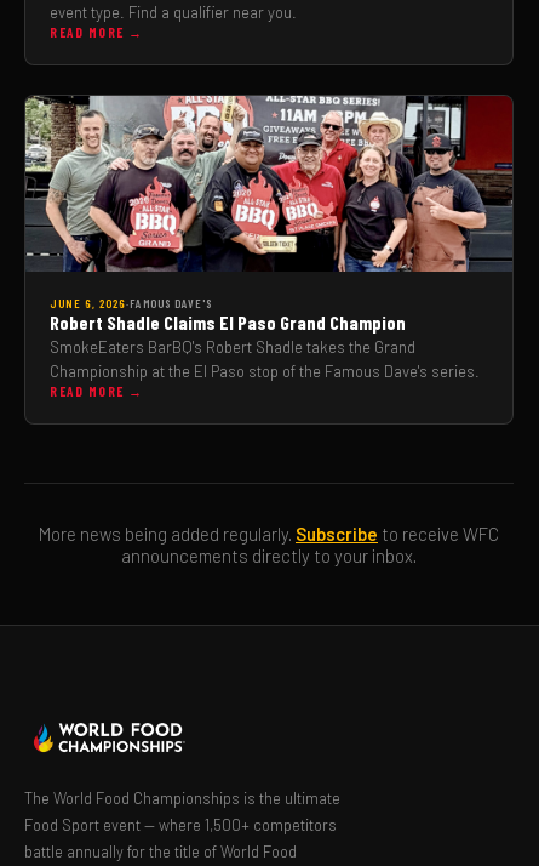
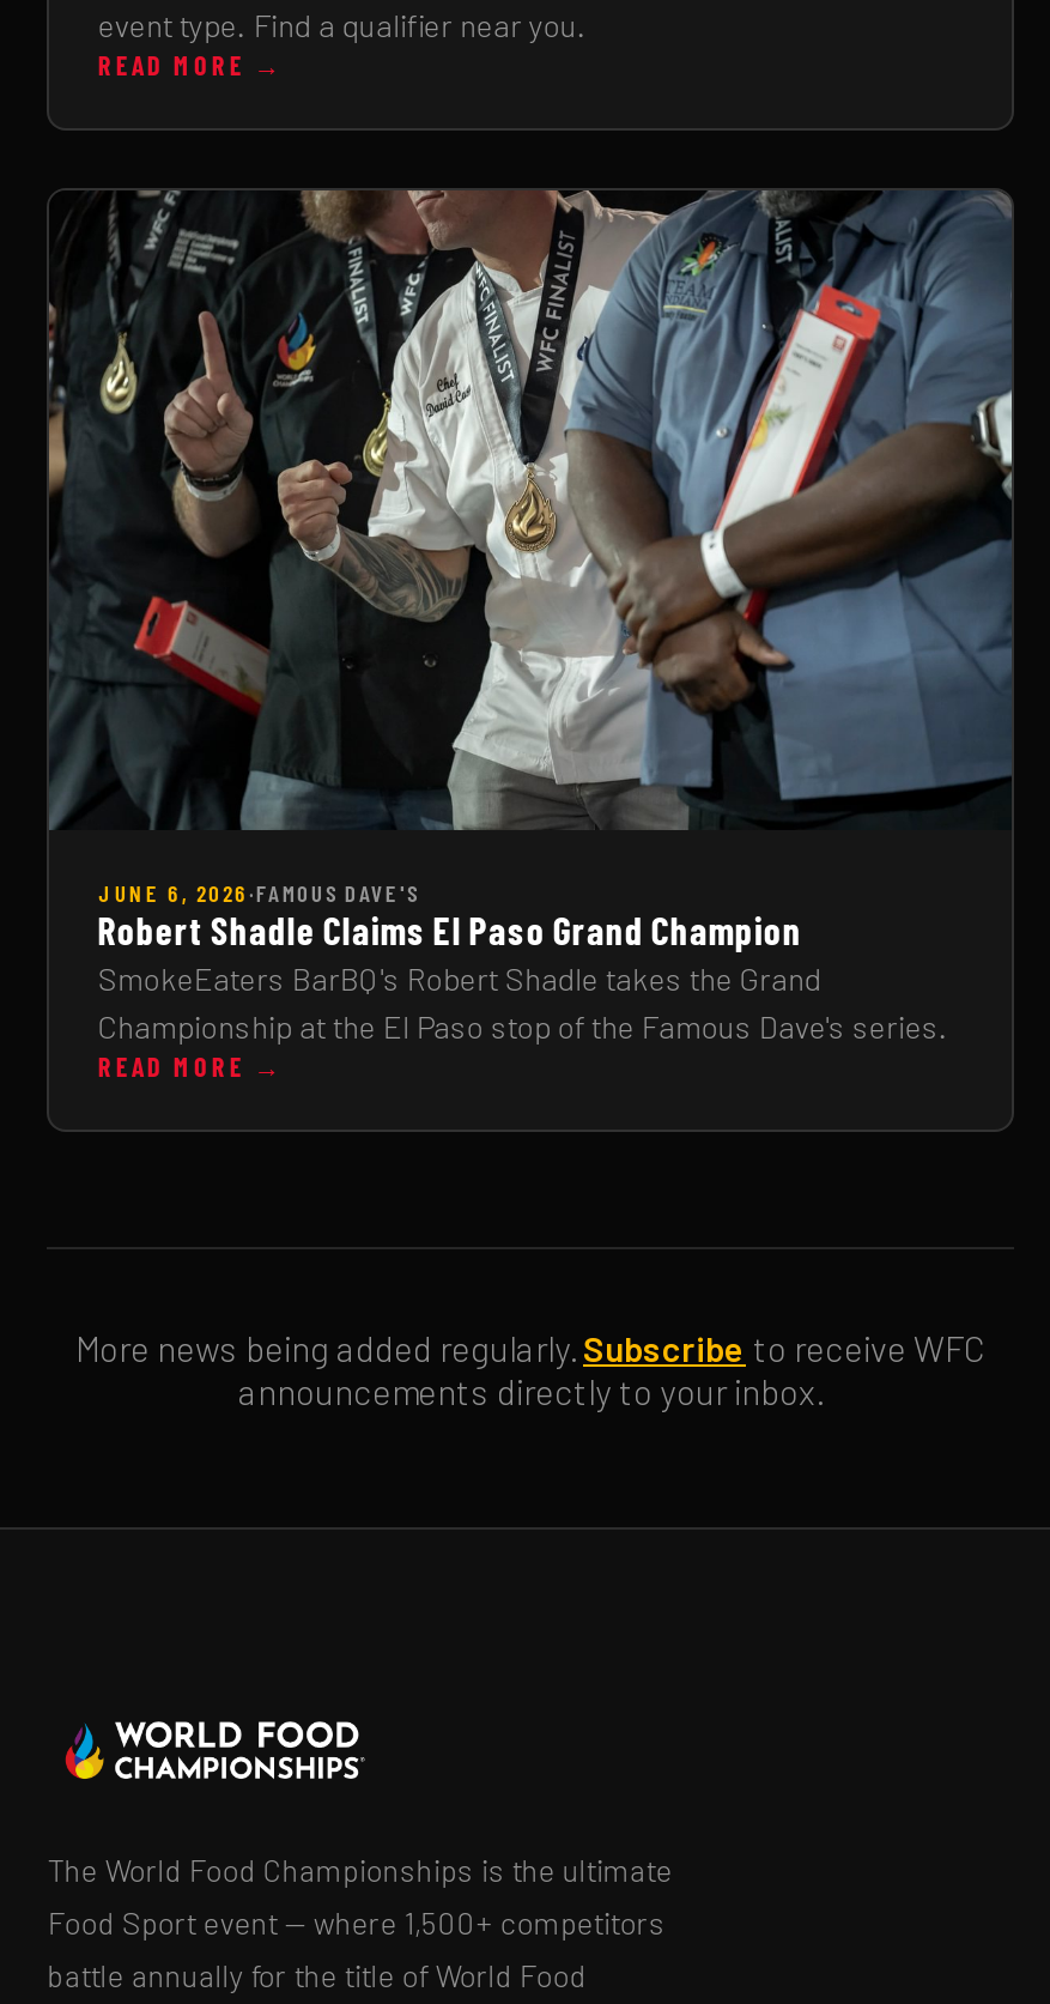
- [image]
+ [image]
